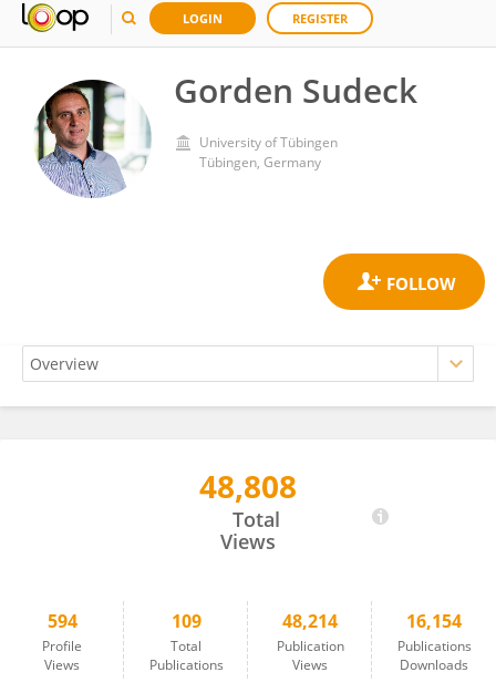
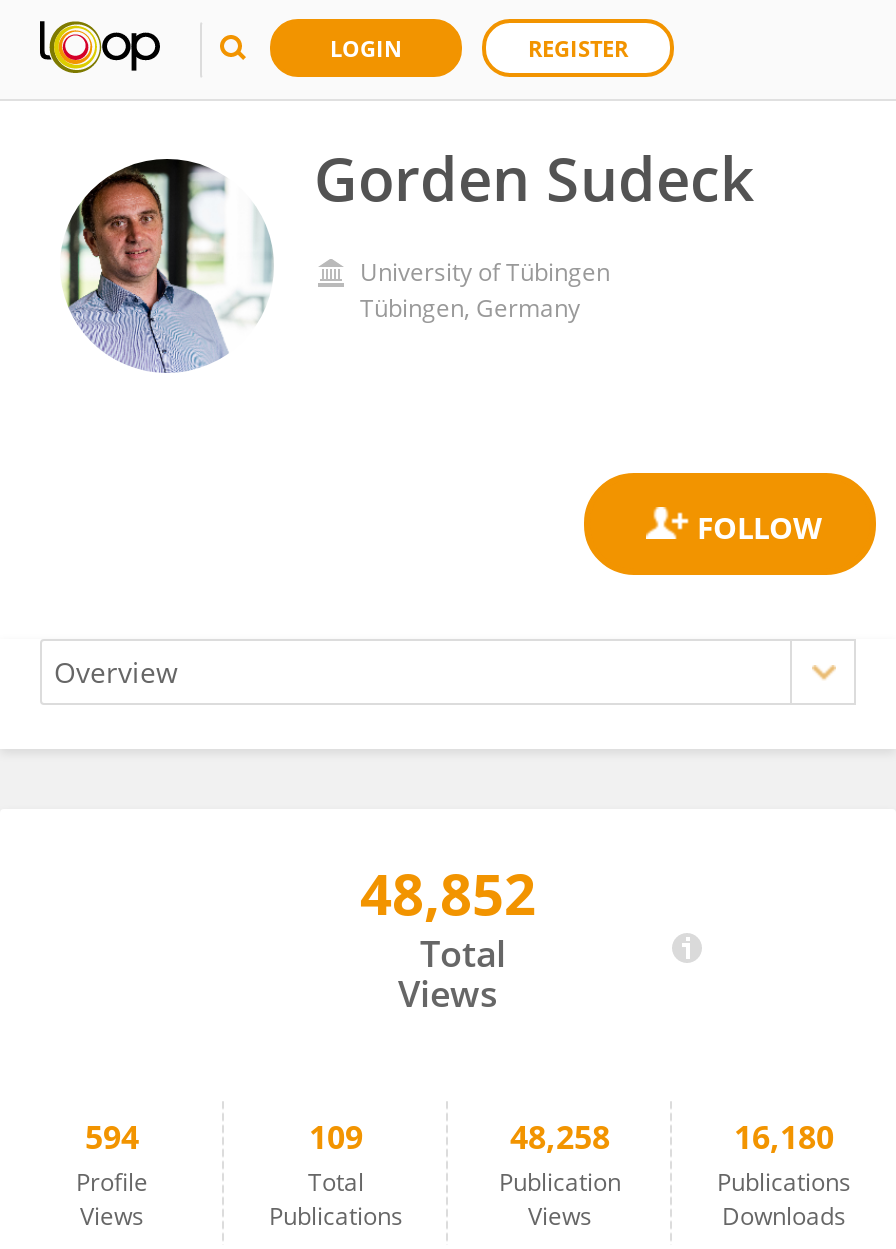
- 48,808
+ 48,852

- 48,214
+ 48,258

- 16,154
+ 16,180
